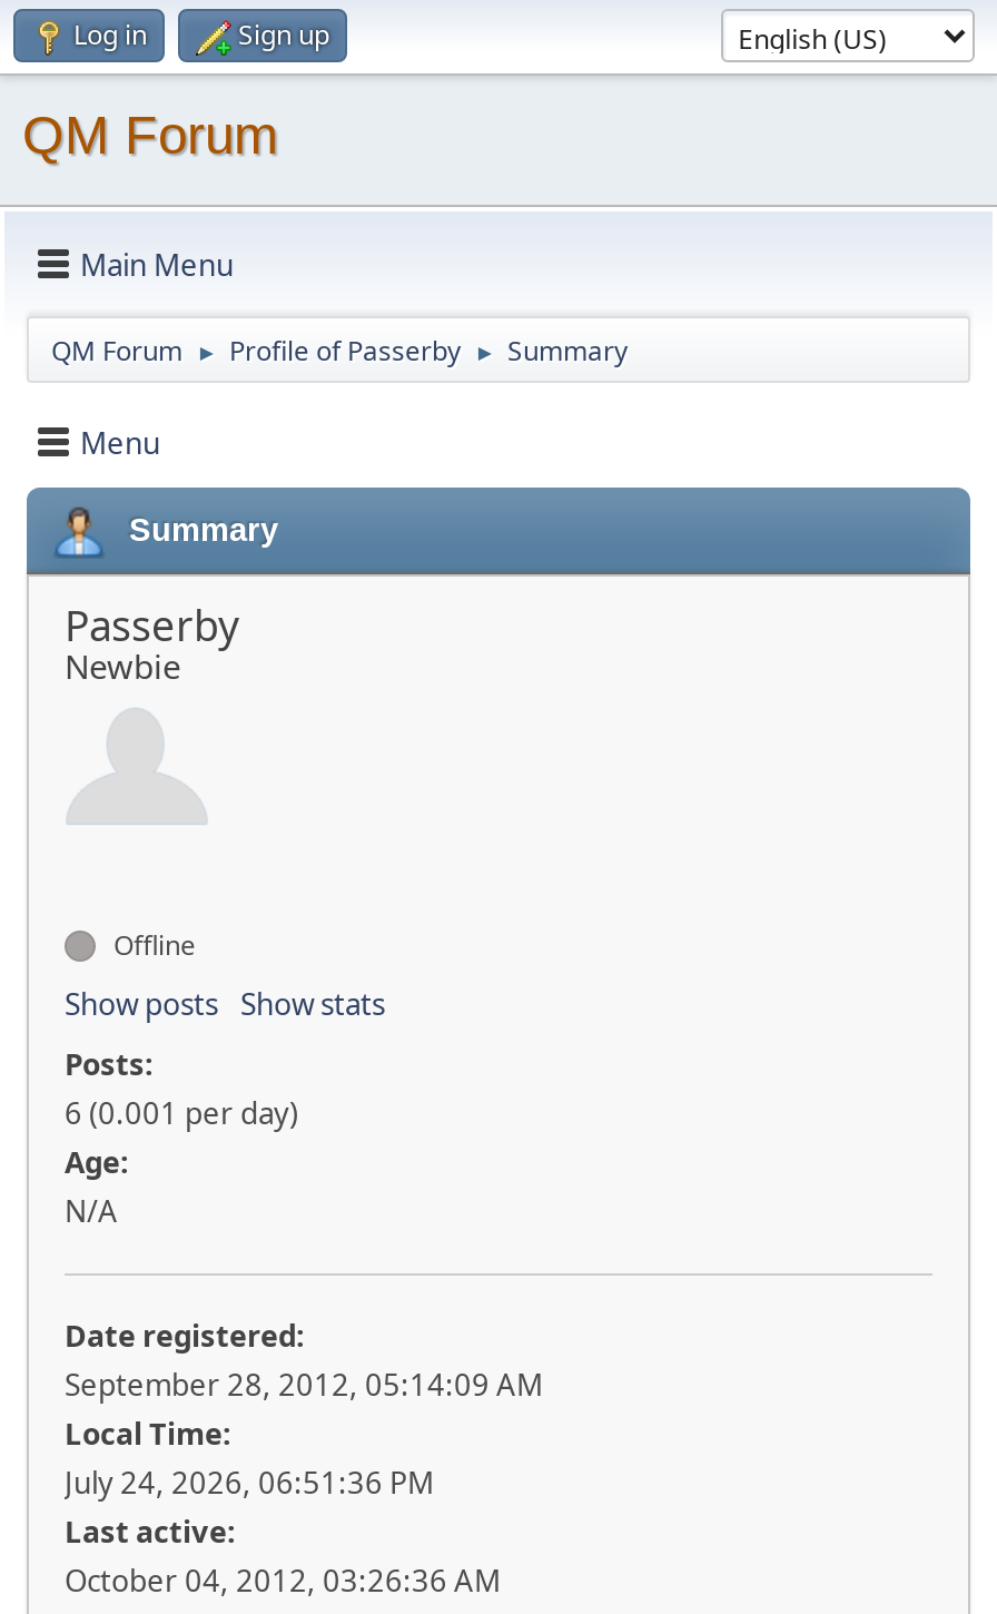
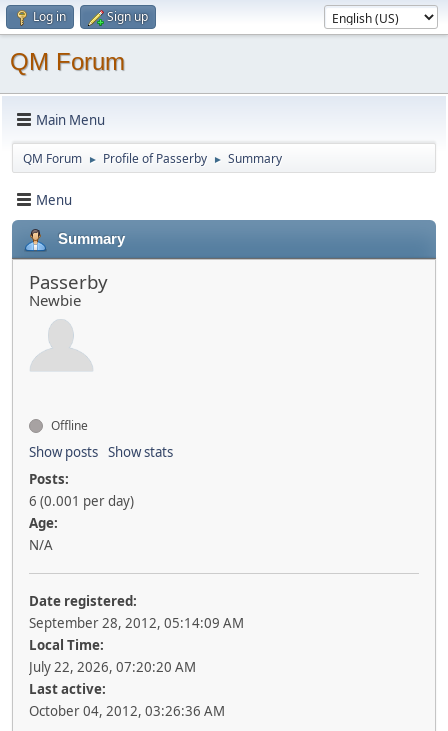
- July 24, 2026, 06:51:36 PM
+ July 22, 2026, 07:20:20 AM
